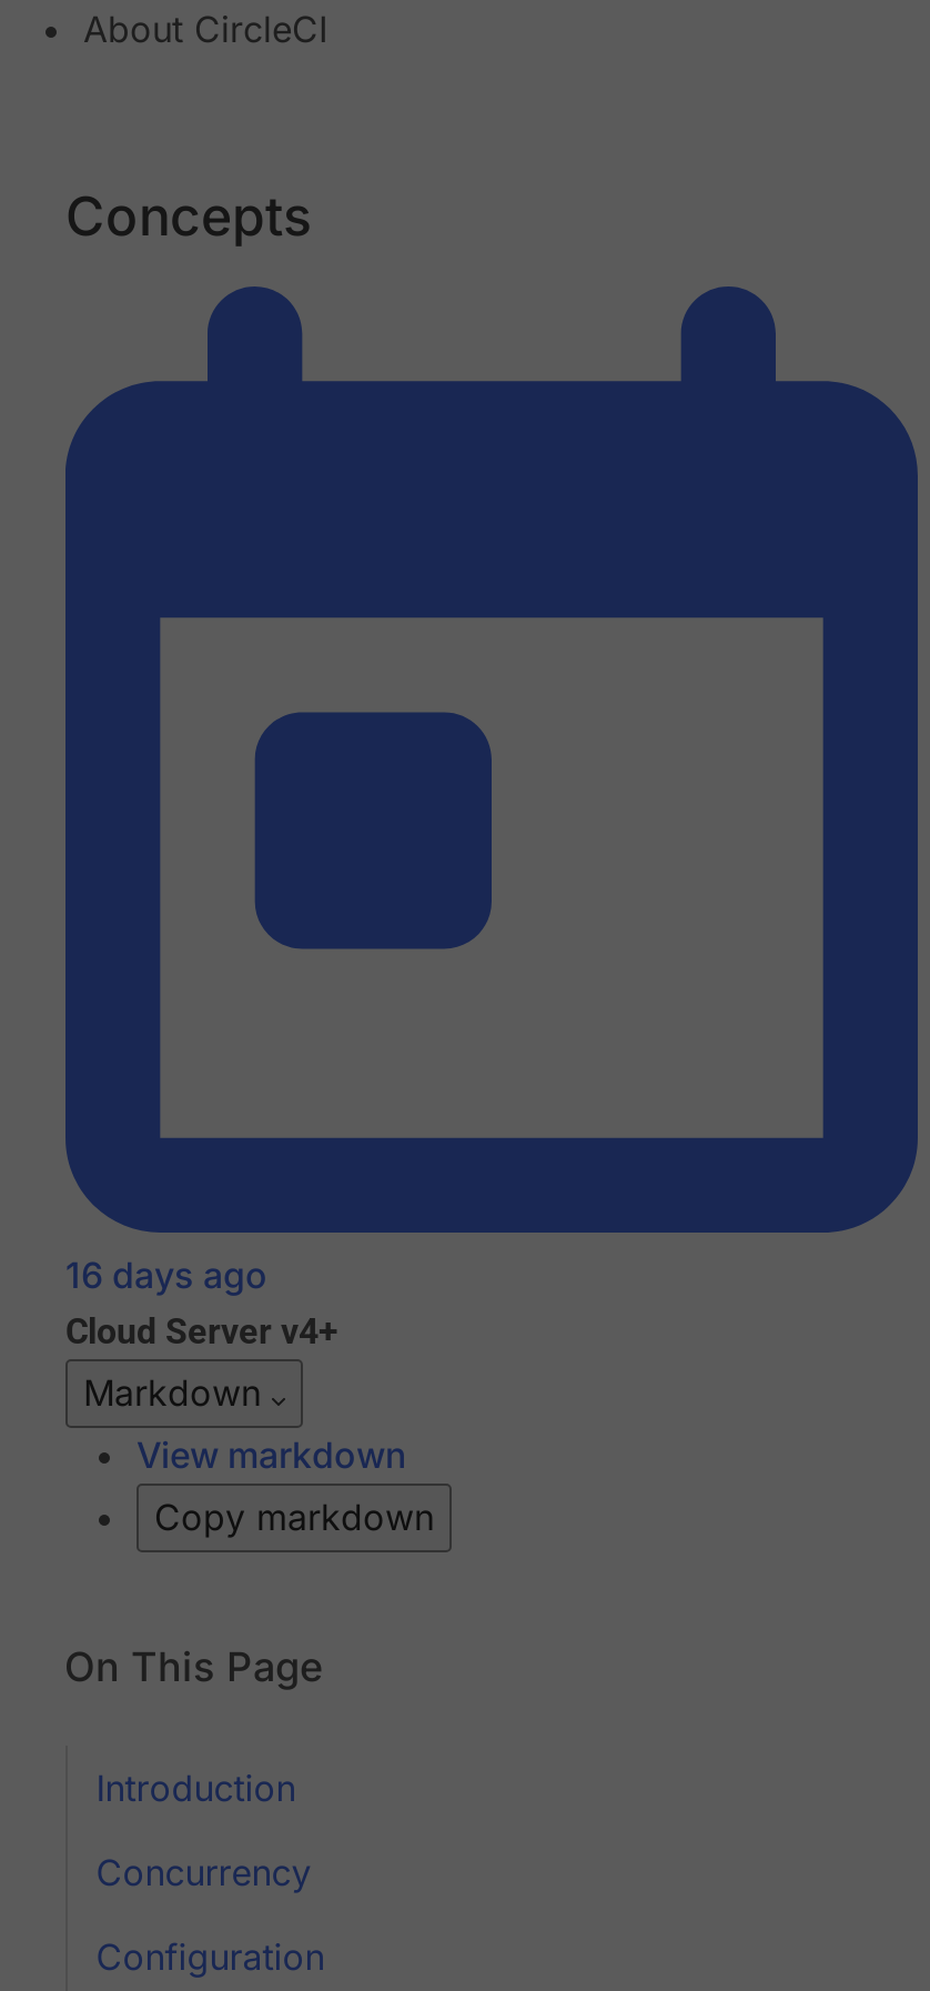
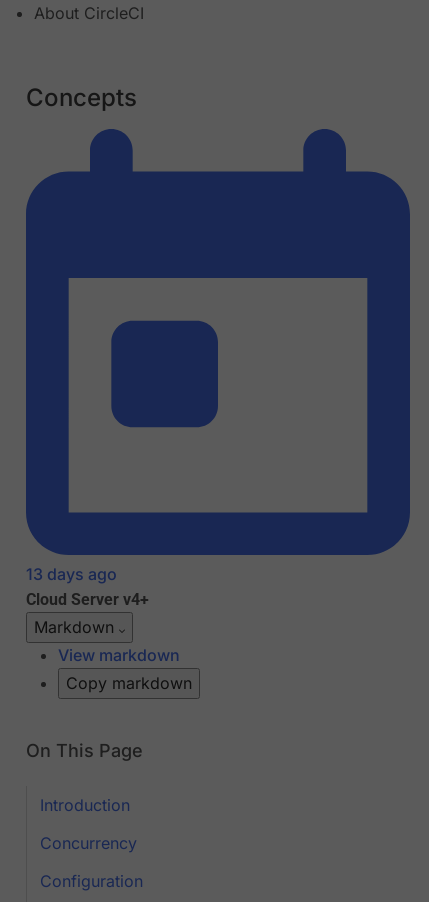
- 16 days ago
+ 13 days ago
